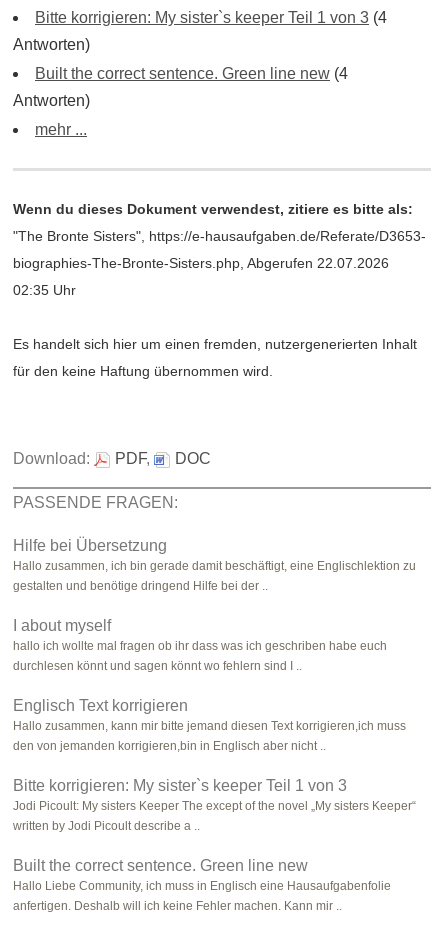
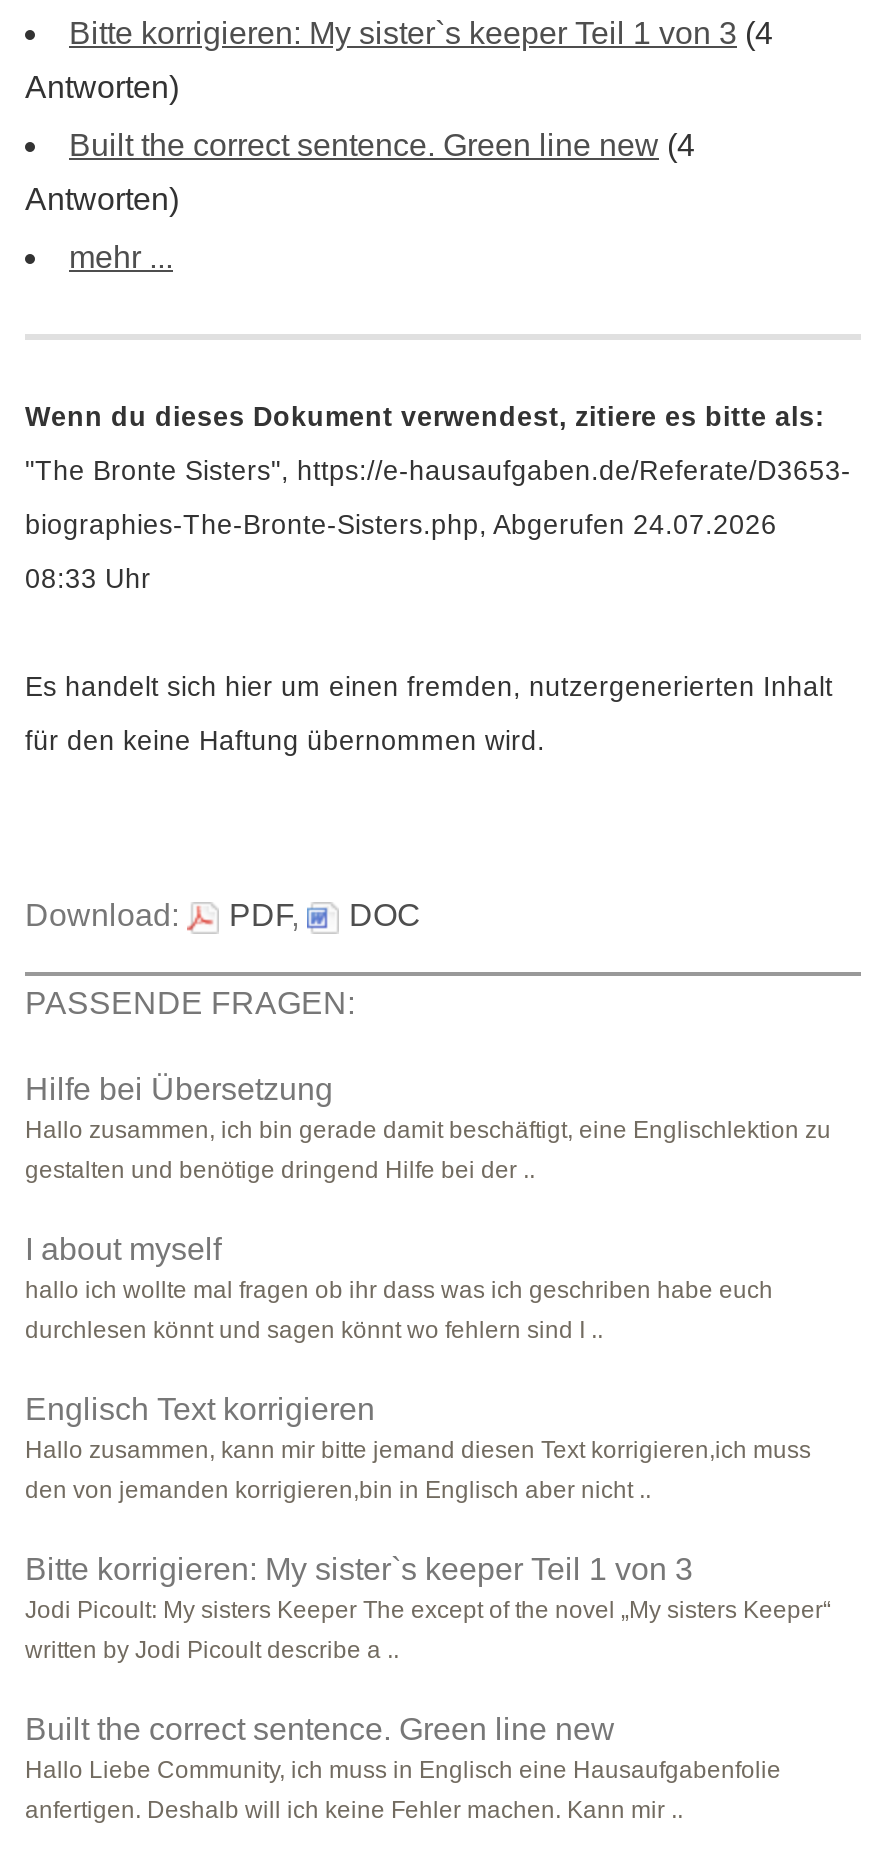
- biographies-The-Bronte-Sisters.php, Abgerufen 22.07.2026
+ biographies-The-Bronte-Sisters.php, Abgerufen 24.07.2026

- 02:35 Uhr
+ 08:33 Uhr
